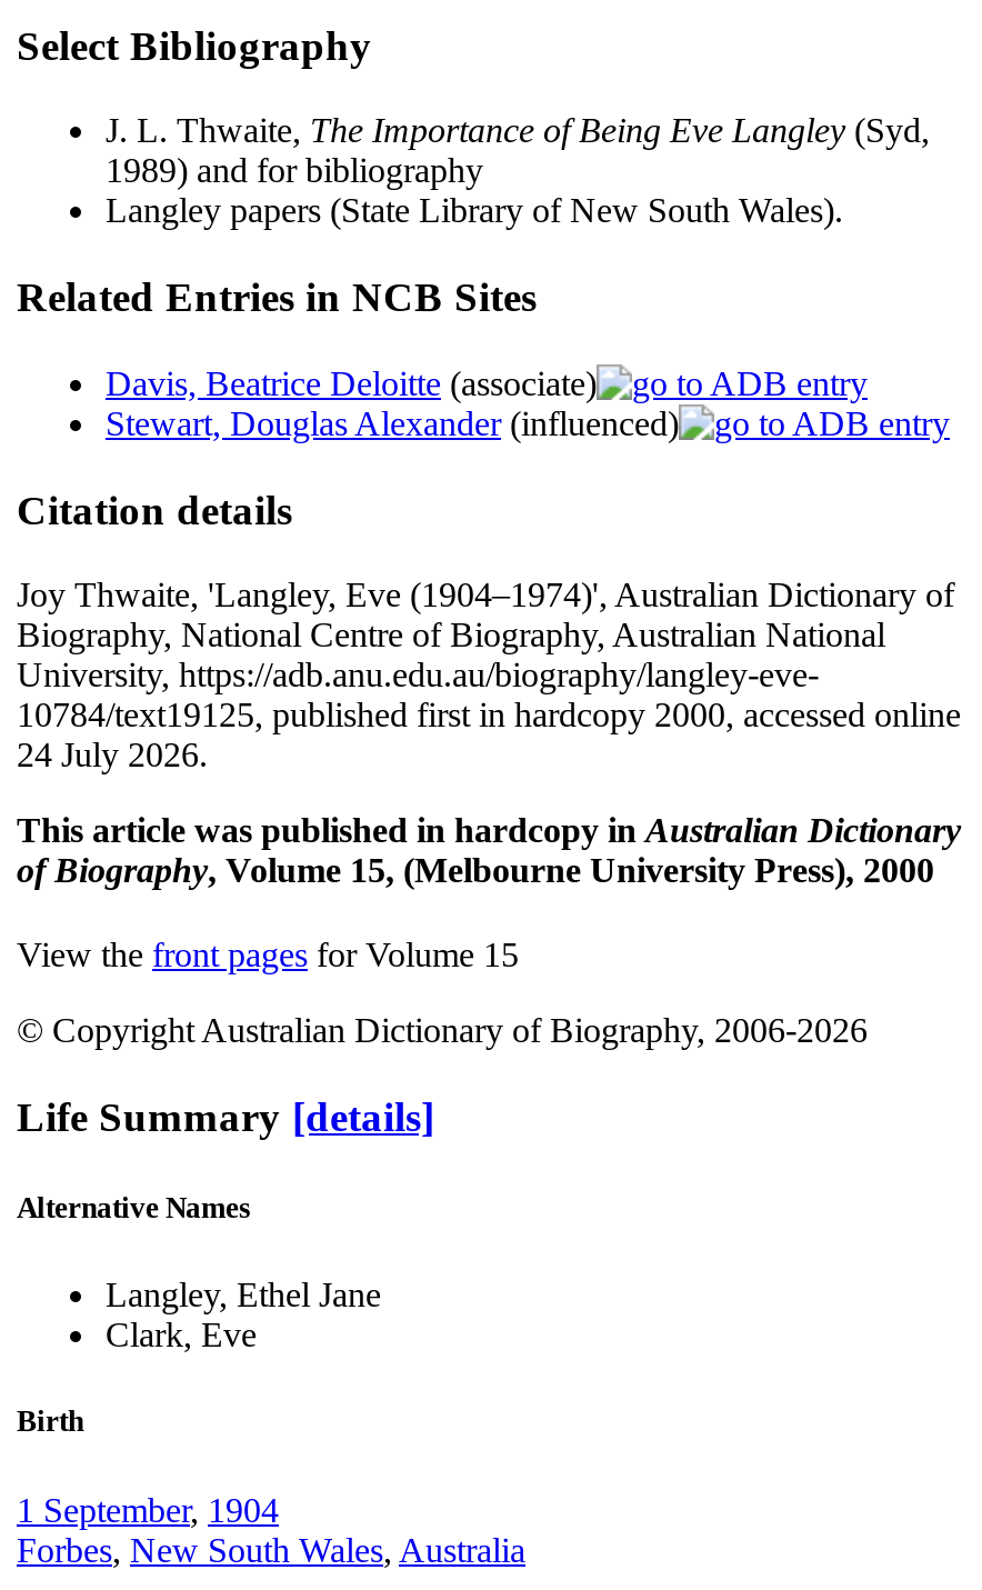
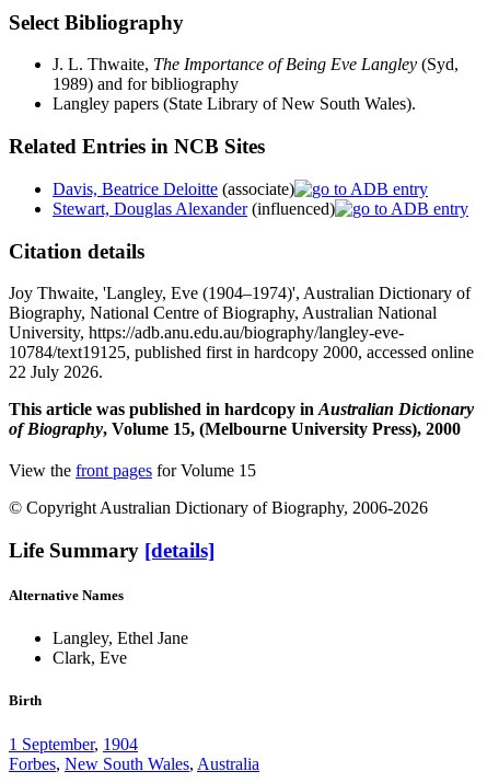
- 24 July 2026.
+ 22 July 2026.
